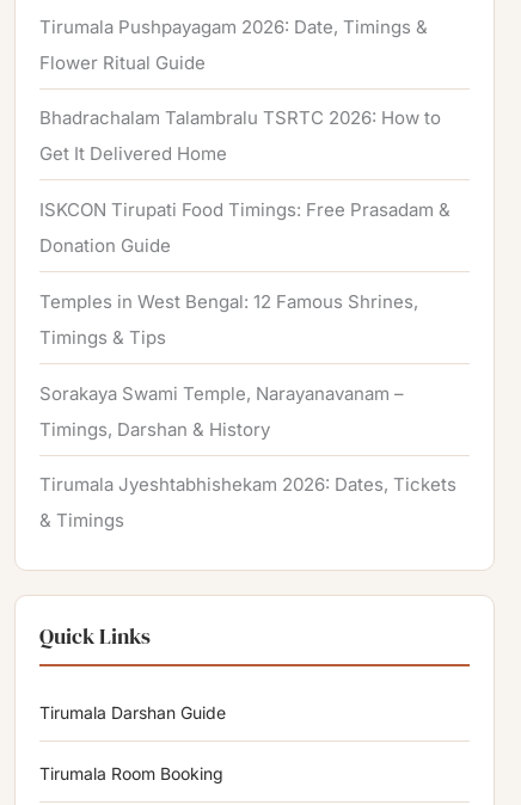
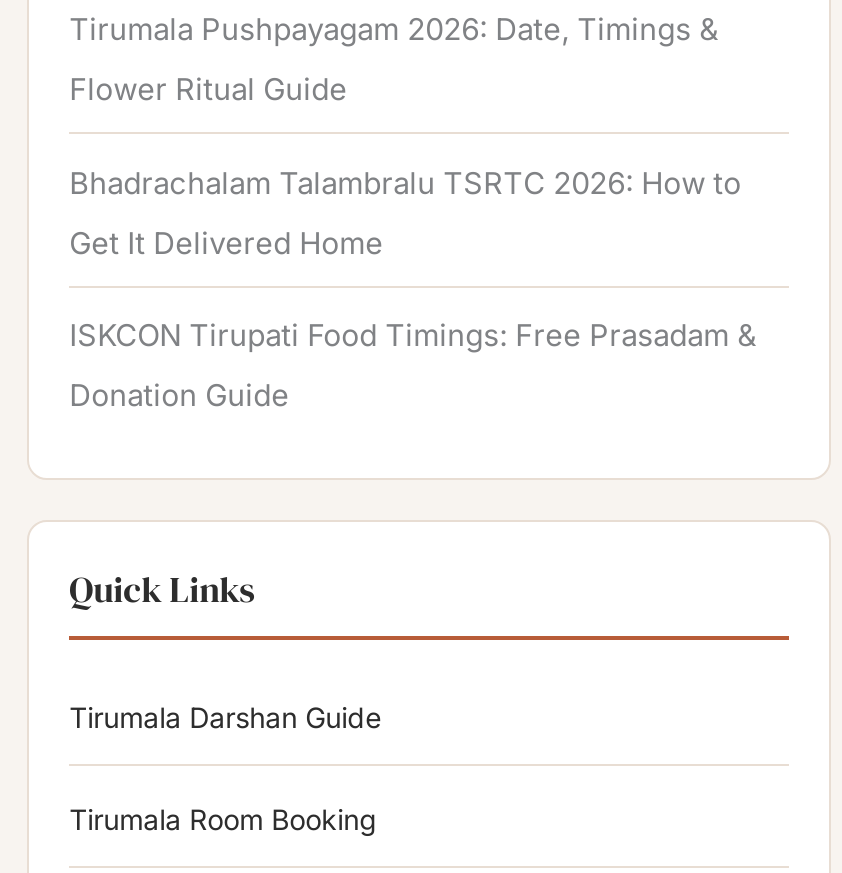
- Temples in West Bengal: 12 Famous Shrines,
- Timings & Tips
- Sorakaya Swami Temple, Narayanavanam –
- Timings, Darshan & History
- Tirumala Jyeshtabhishekam 2026: Dates, Tickets
- & Timings
